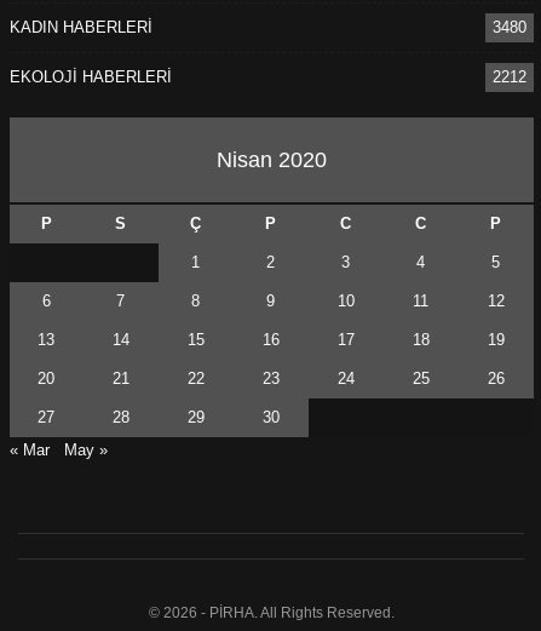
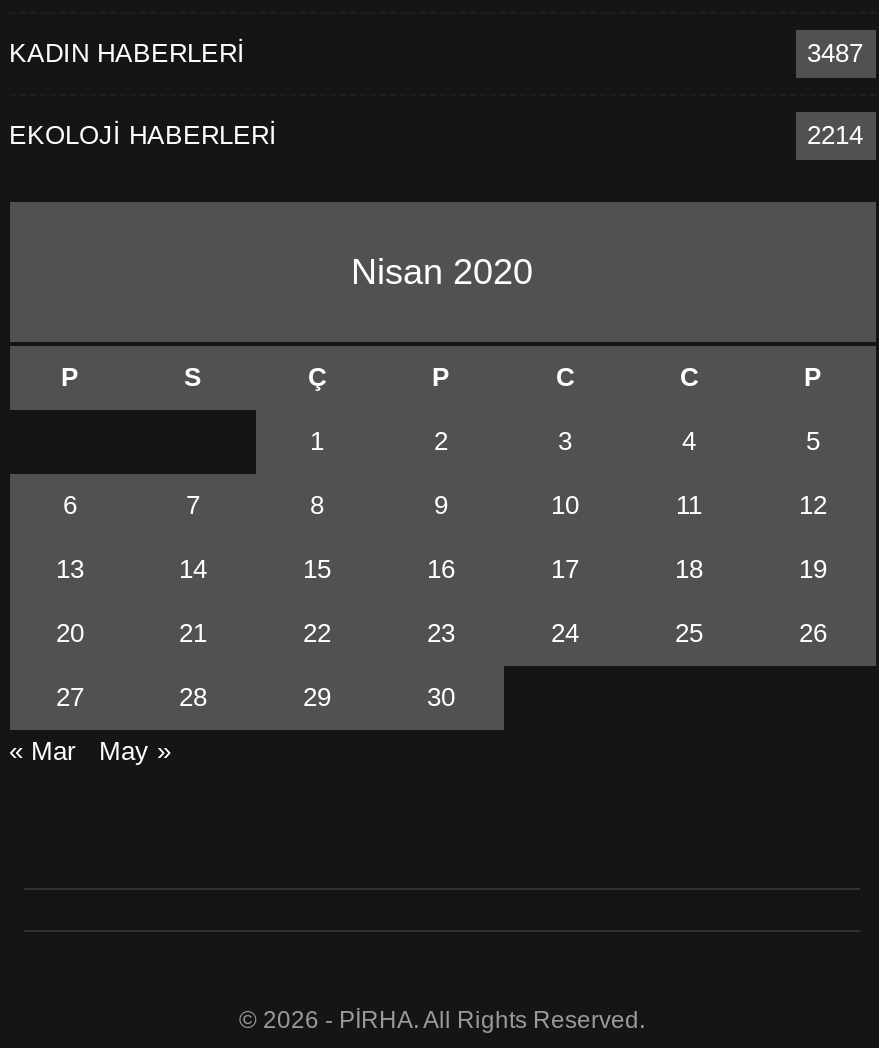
- 3480
+ 3487

- 2212
+ 2214
